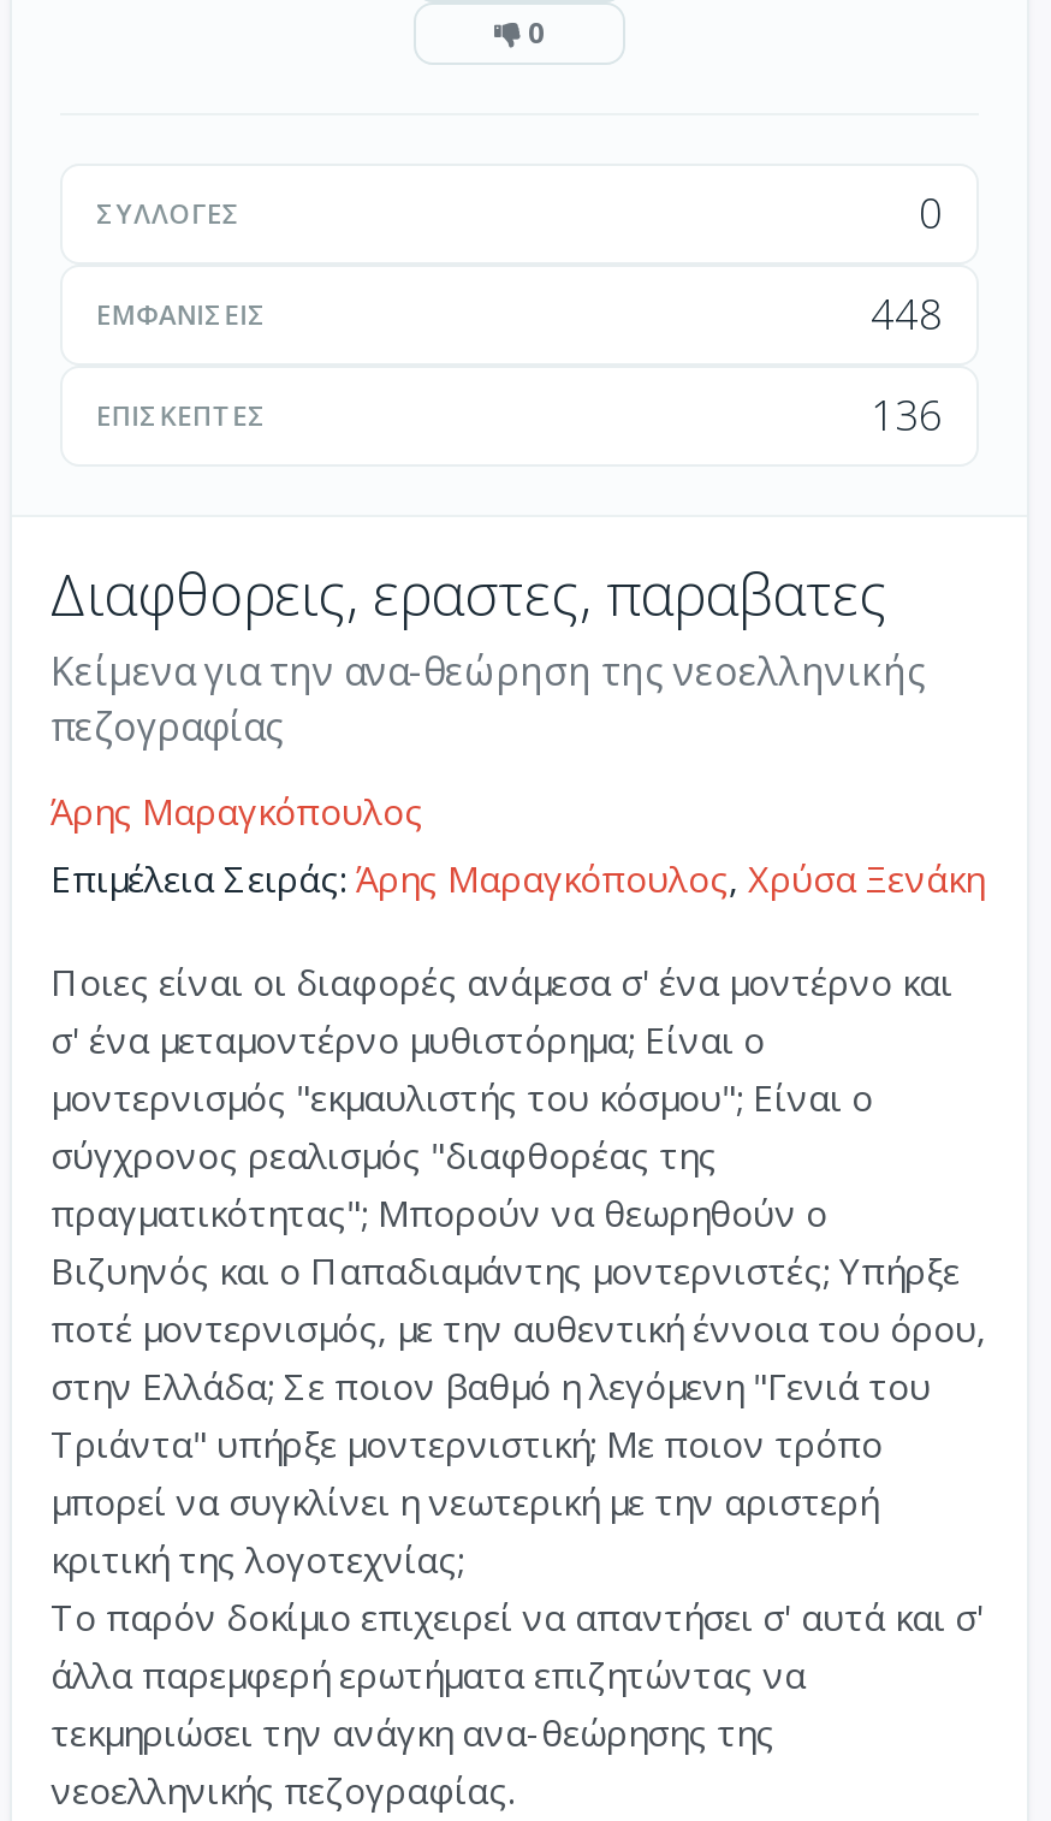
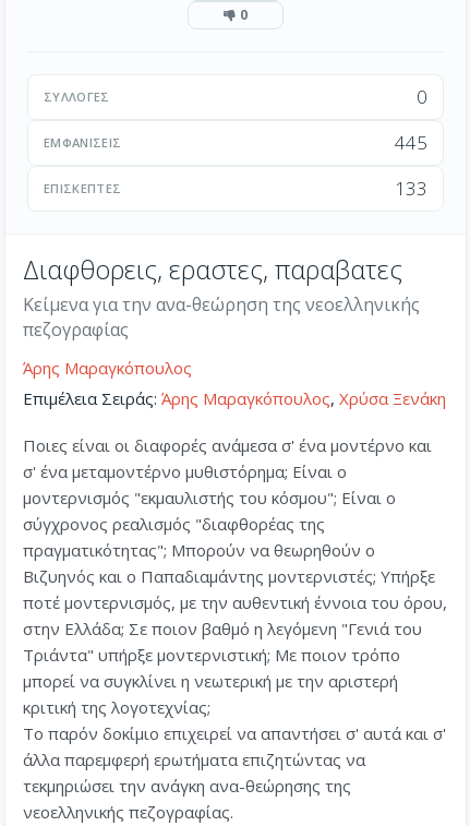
- 448
+ 445

- 136
+ 133
